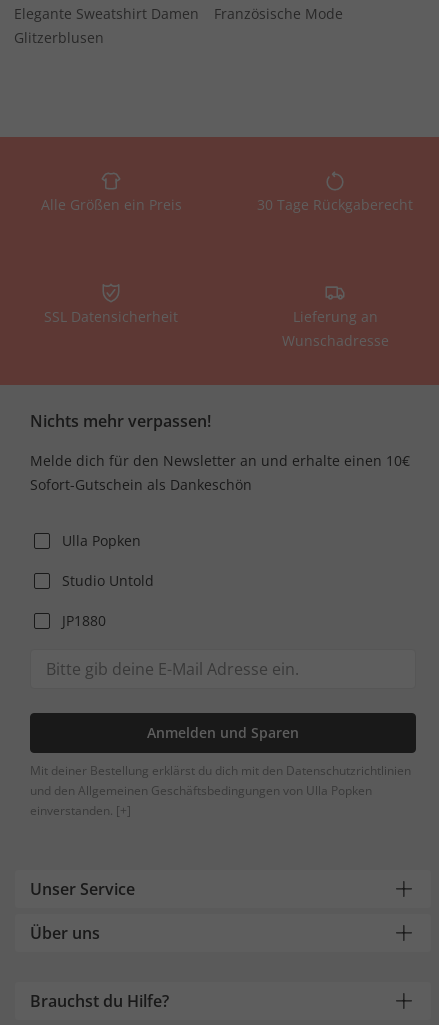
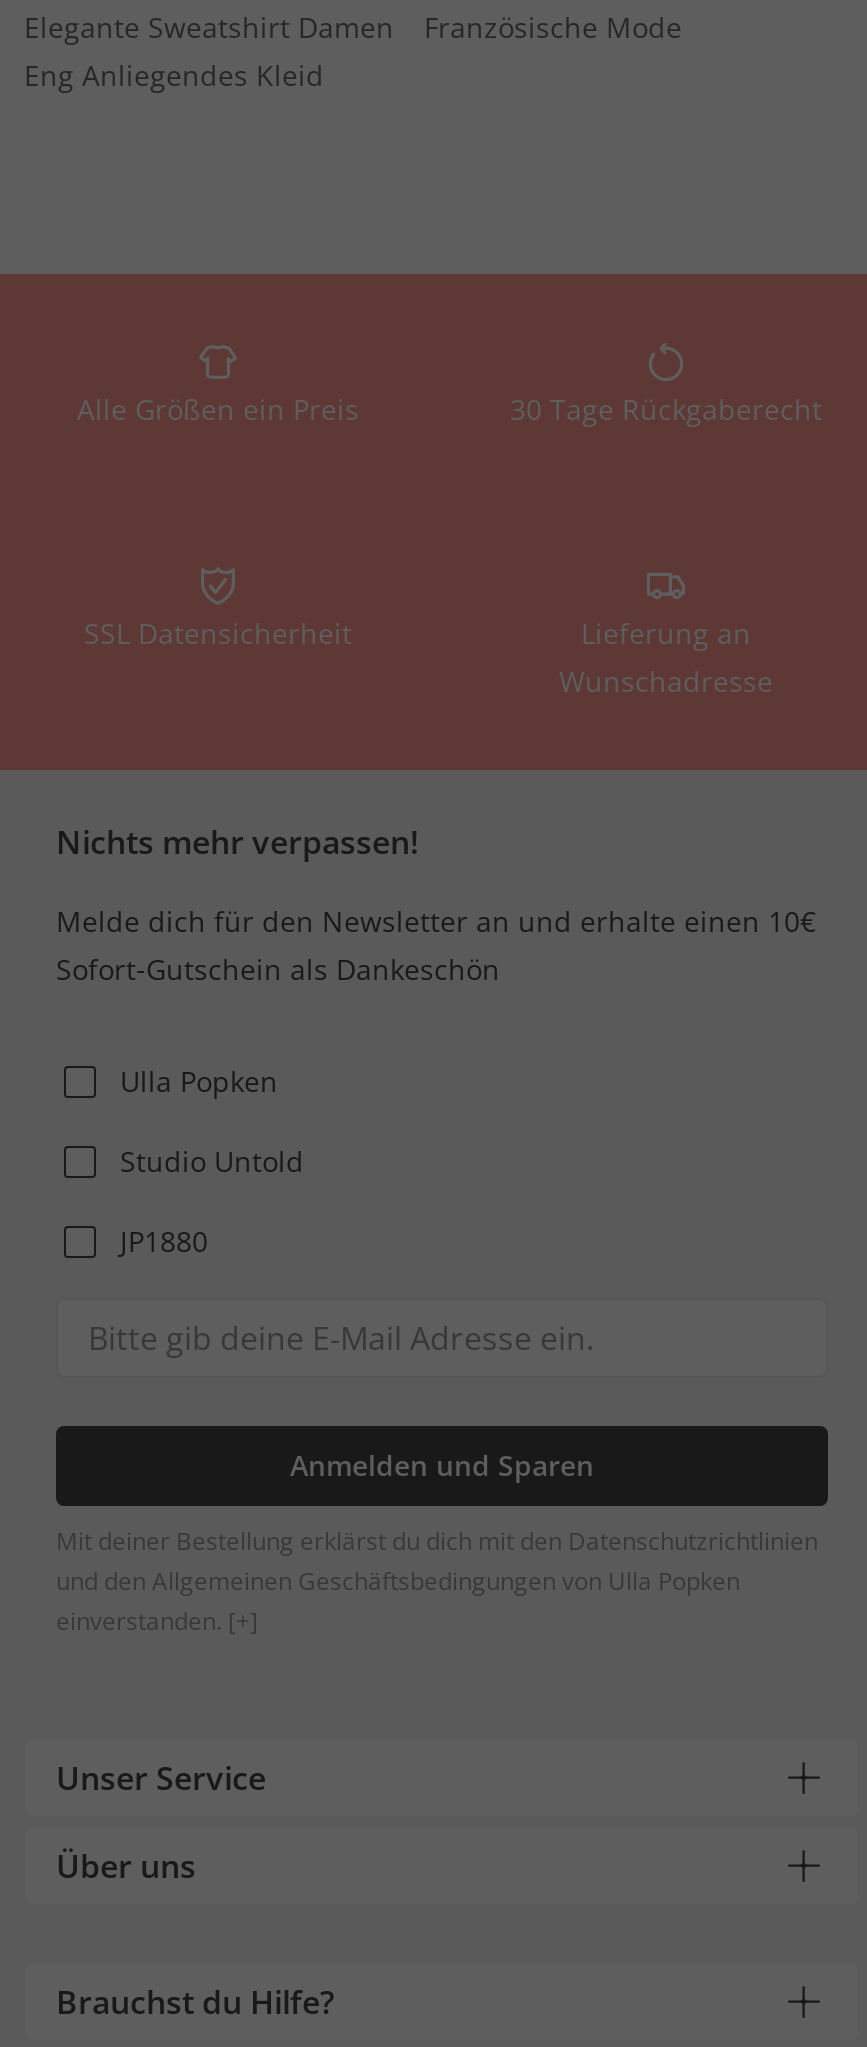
- Glitzerblusen
+ Eng Anliegendes Kleid
